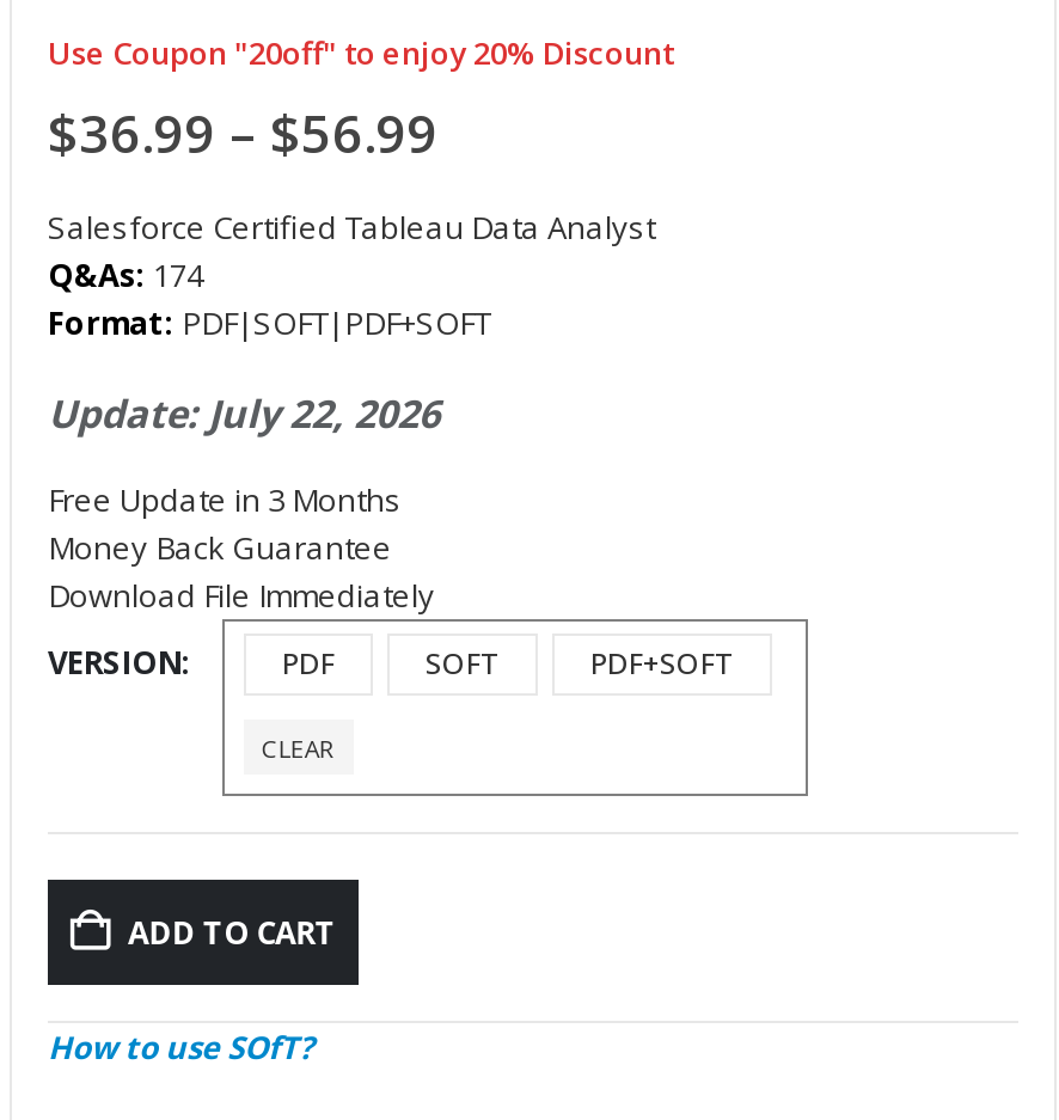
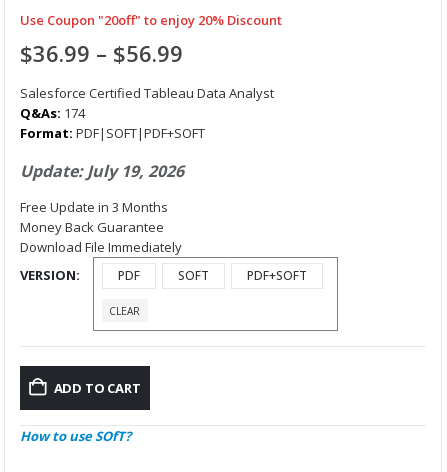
- Update: July 22, 2026
+ Update: July 19, 2026
